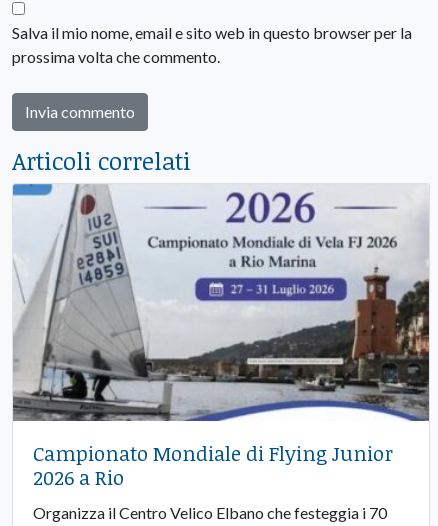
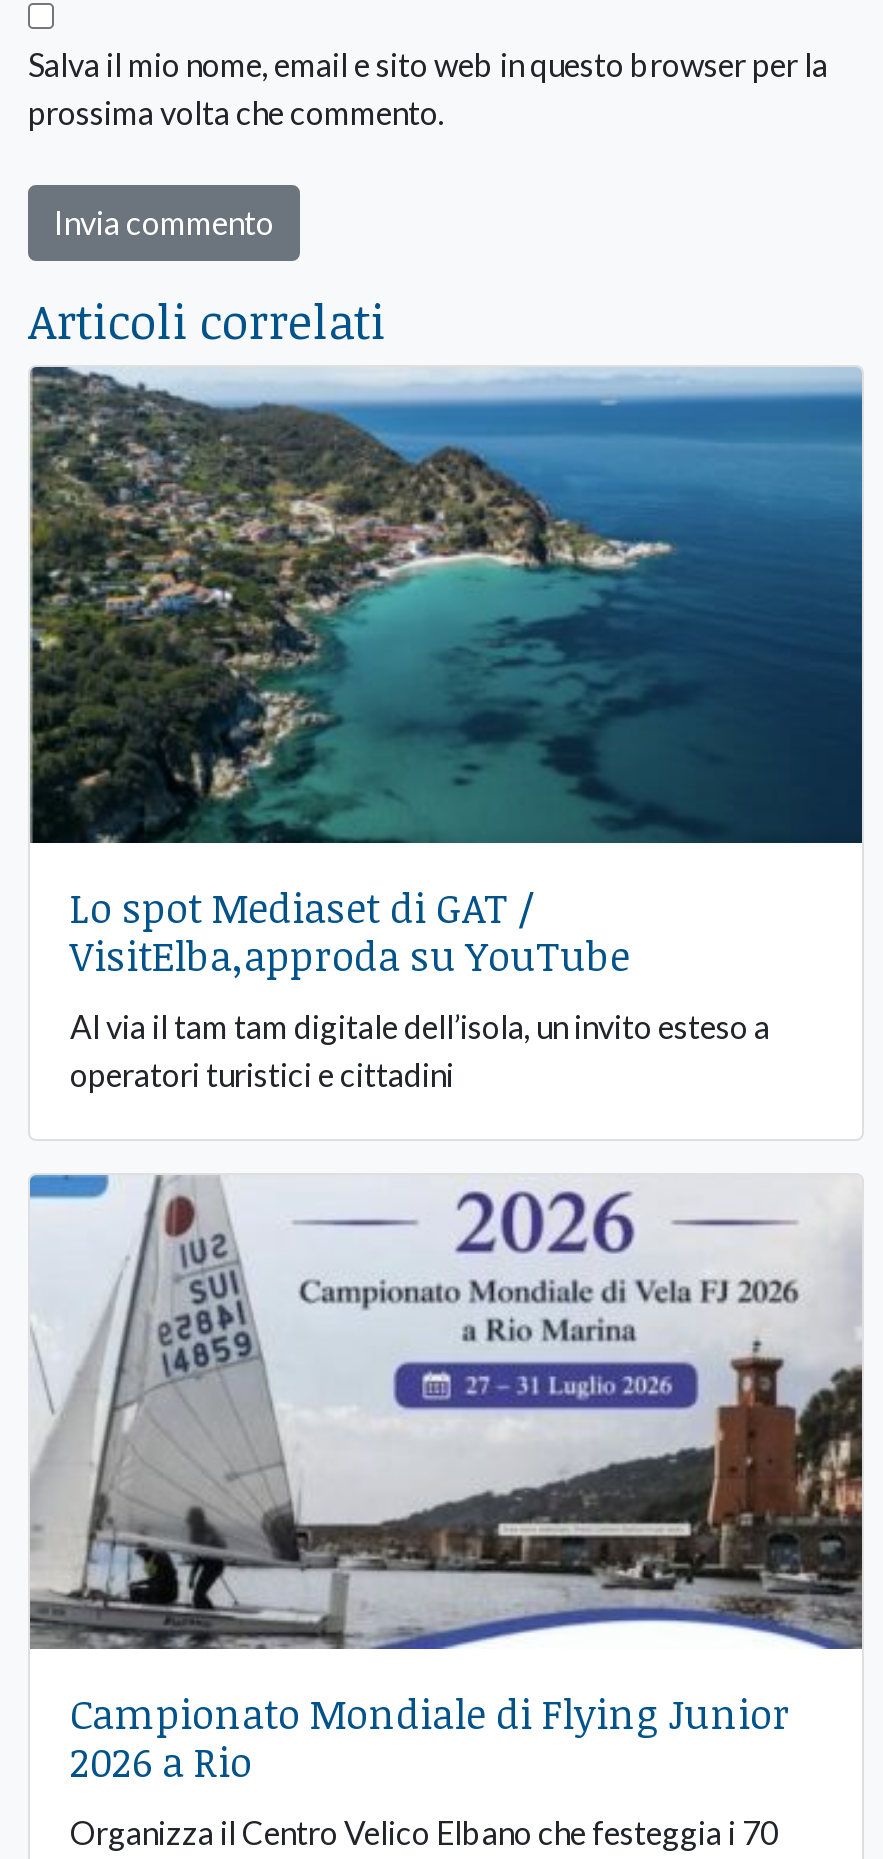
+ [image]
+ Lo spot Mediaset di GAT /
+ VisitElba,approda su YouTube
+ Al via il tam tam digitale dell’isola, un invito esteso a
+ operatori turistici e cittadini
